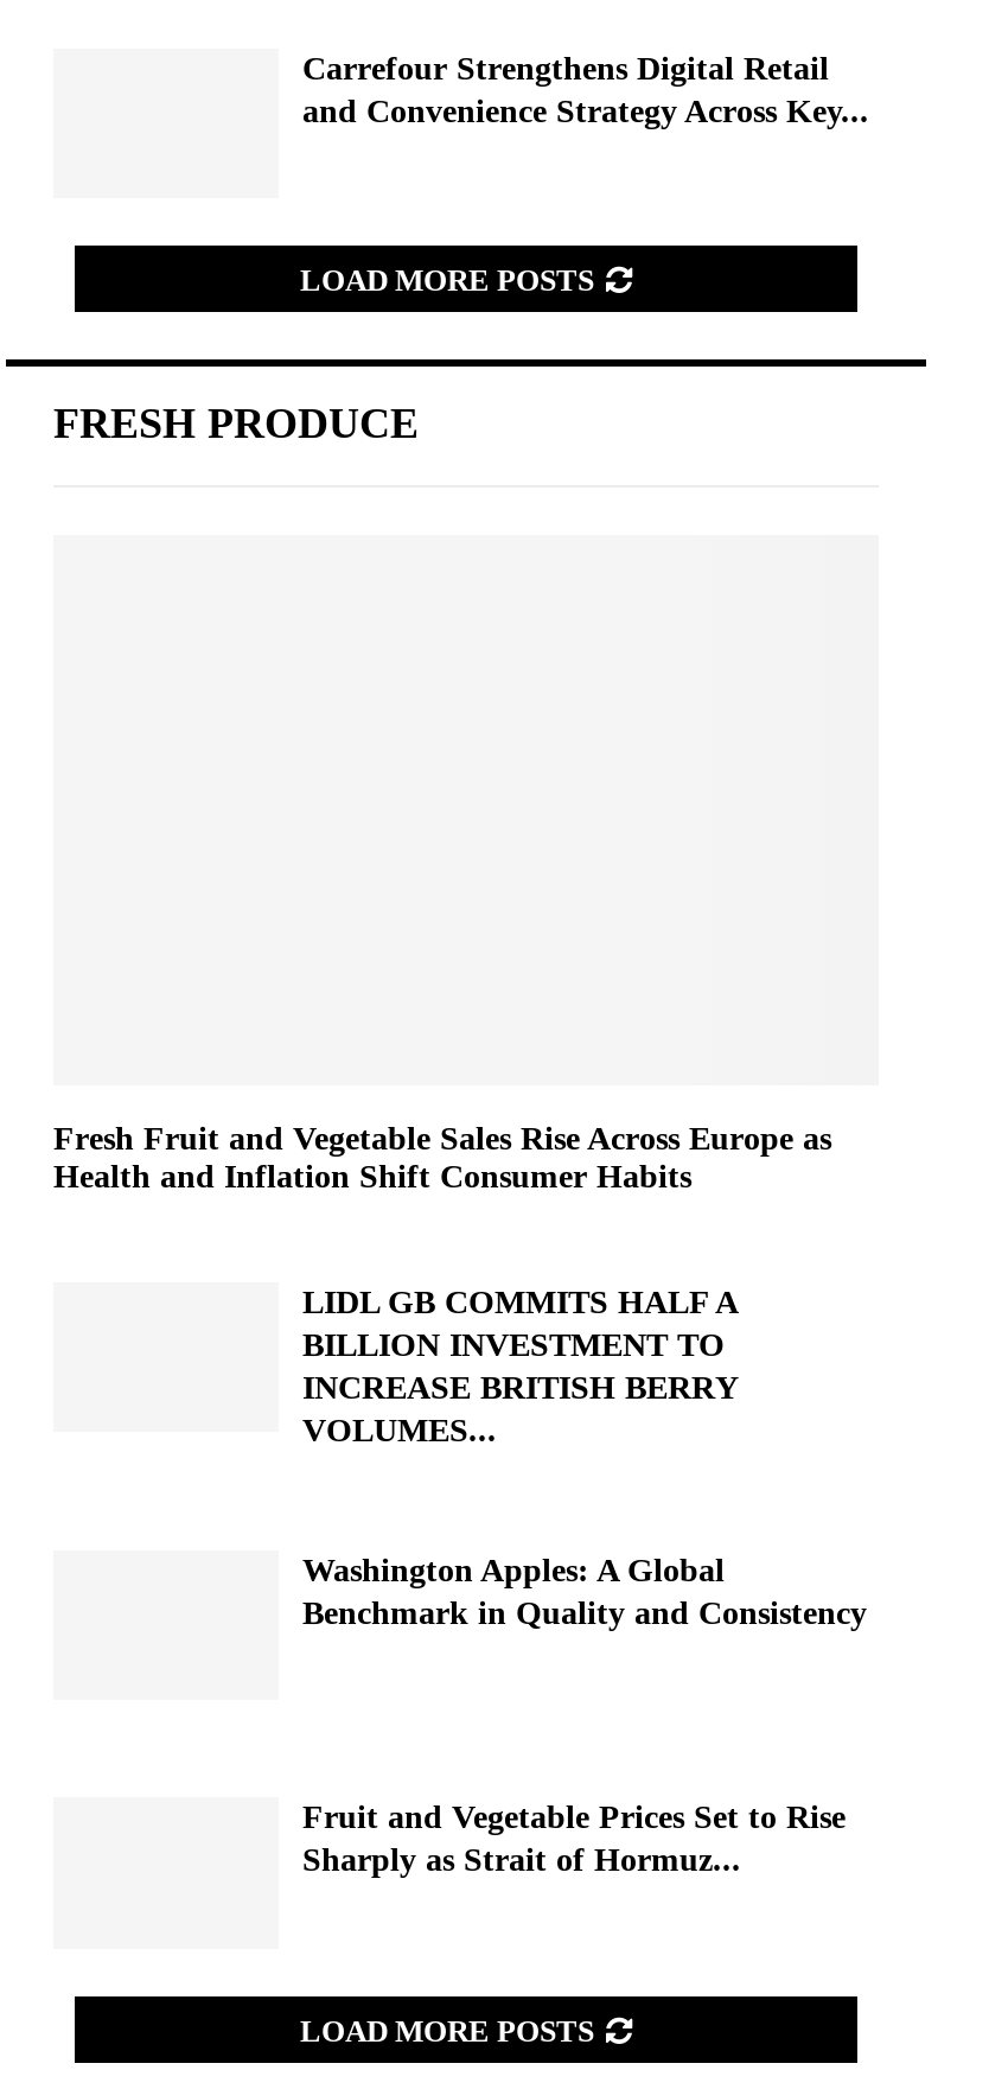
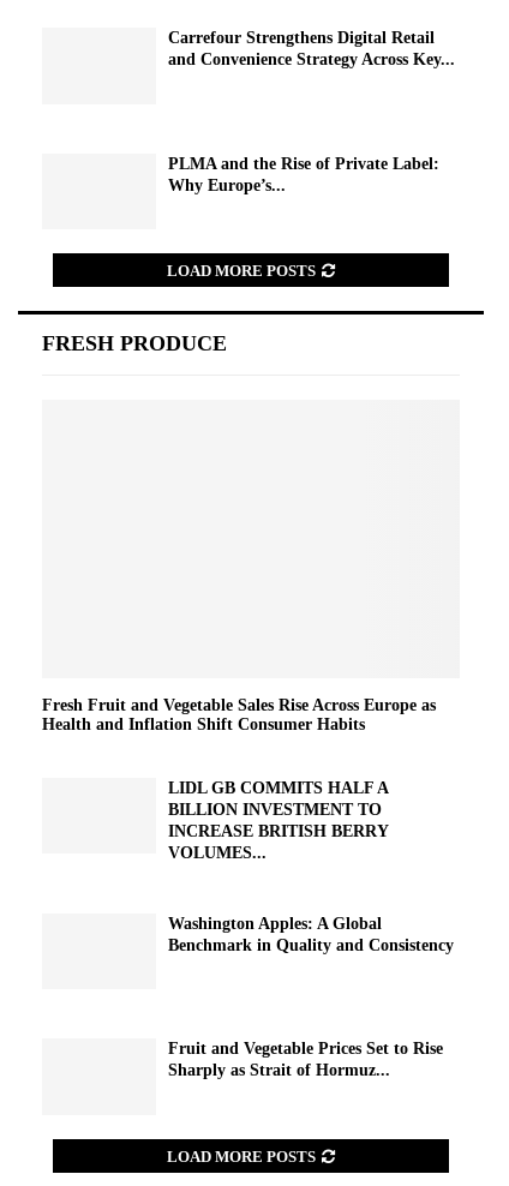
+ PLMA and the Rise of Private Label:
+ Why Europe’s...
